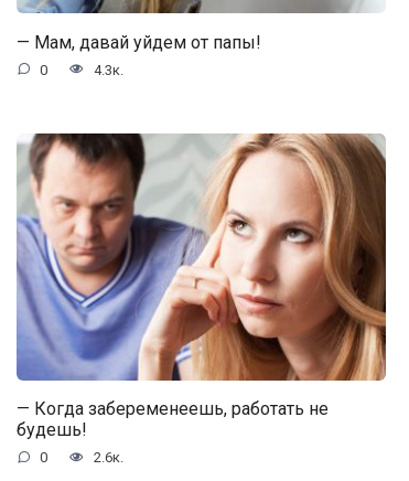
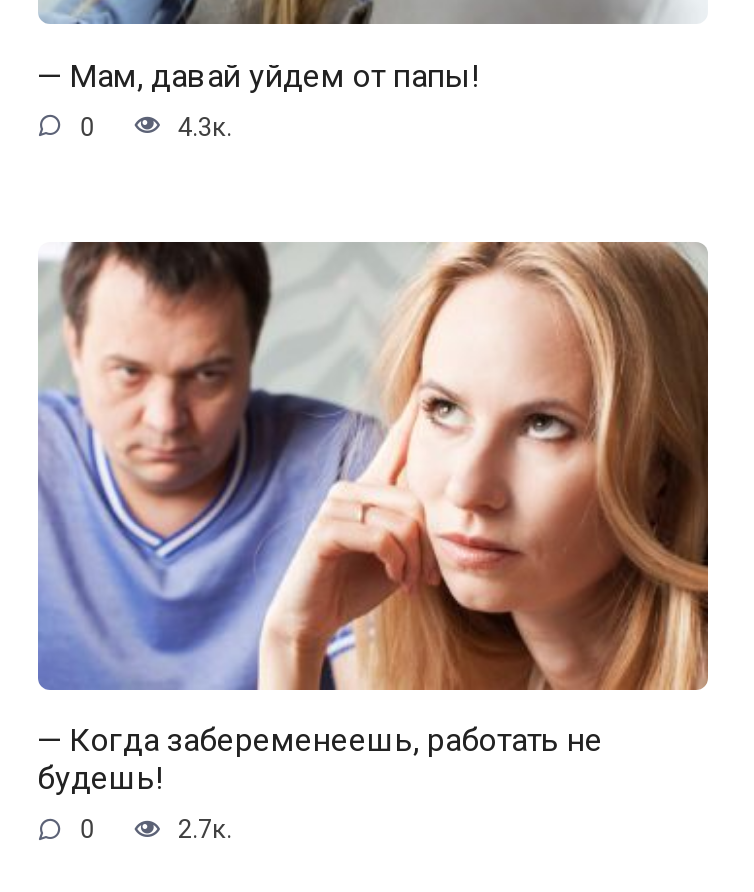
- 2.6к.
+ 2.7к.
